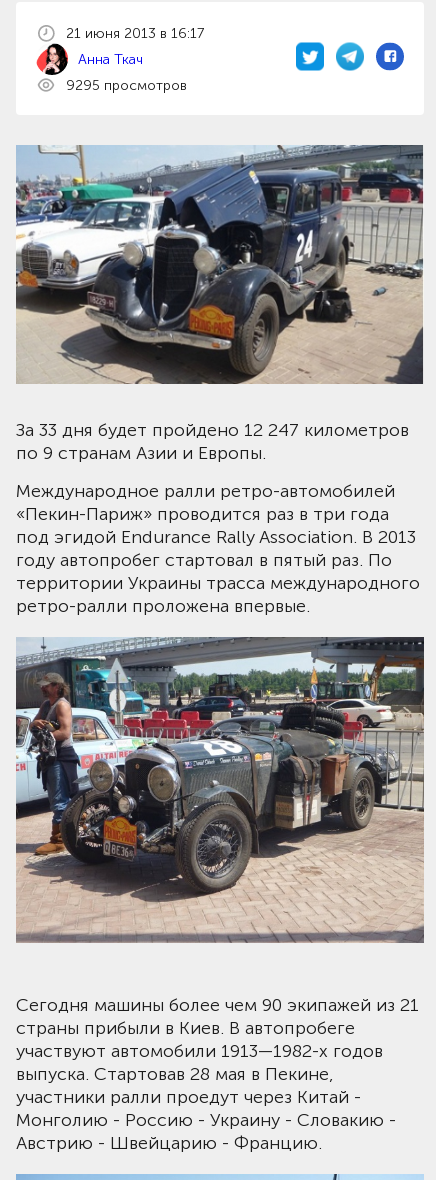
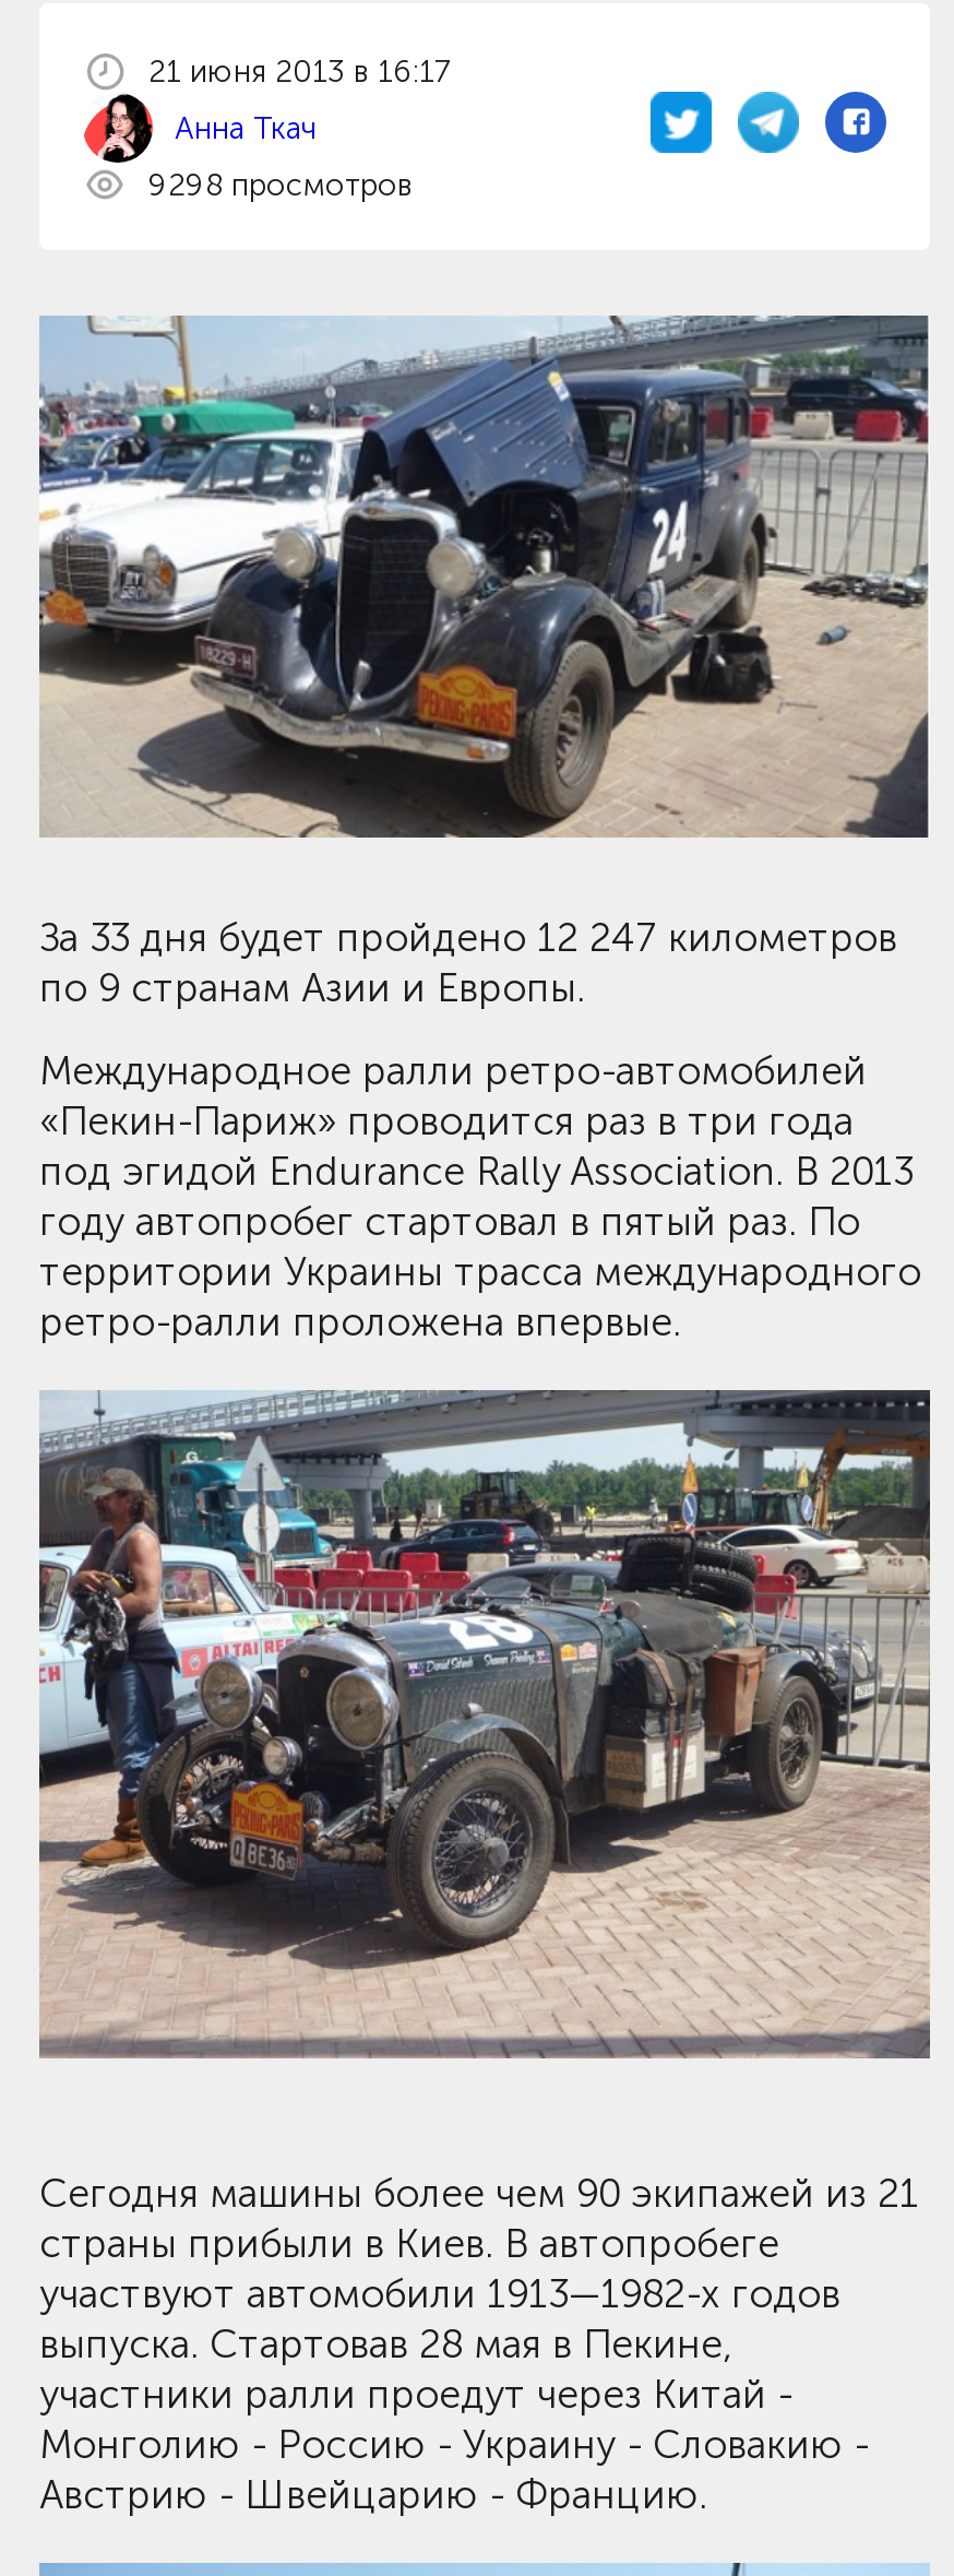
- 9295 просмотров
+ 9298 просмотров
